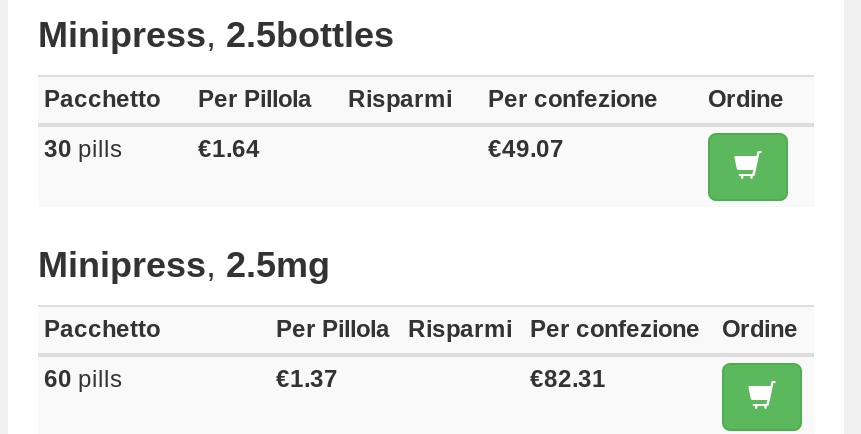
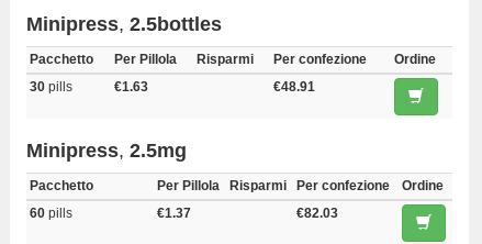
- €1.64
+ €1.63

- €49.07
+ €48.91

- €82.31
+ €82.03
